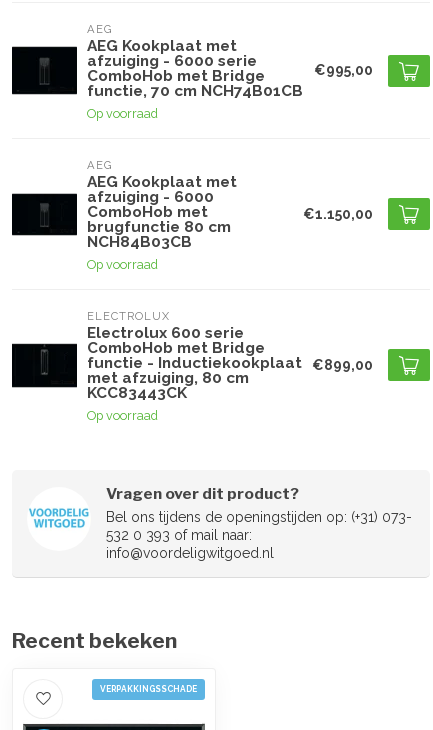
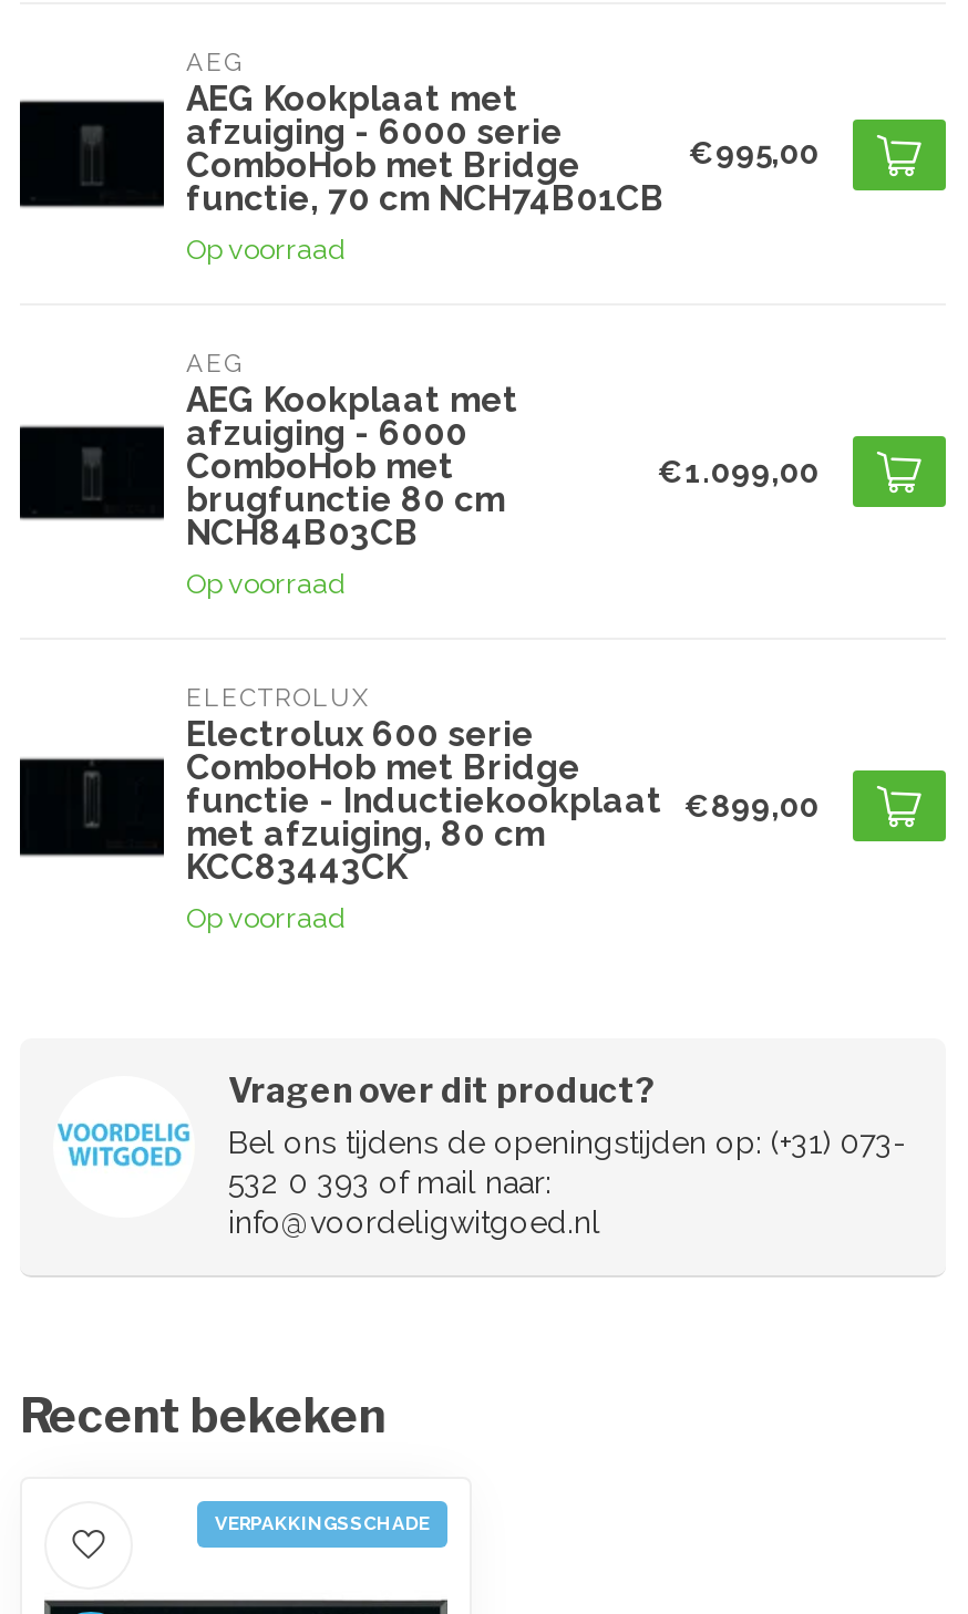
- €1.150,00
+ €1.099,00
